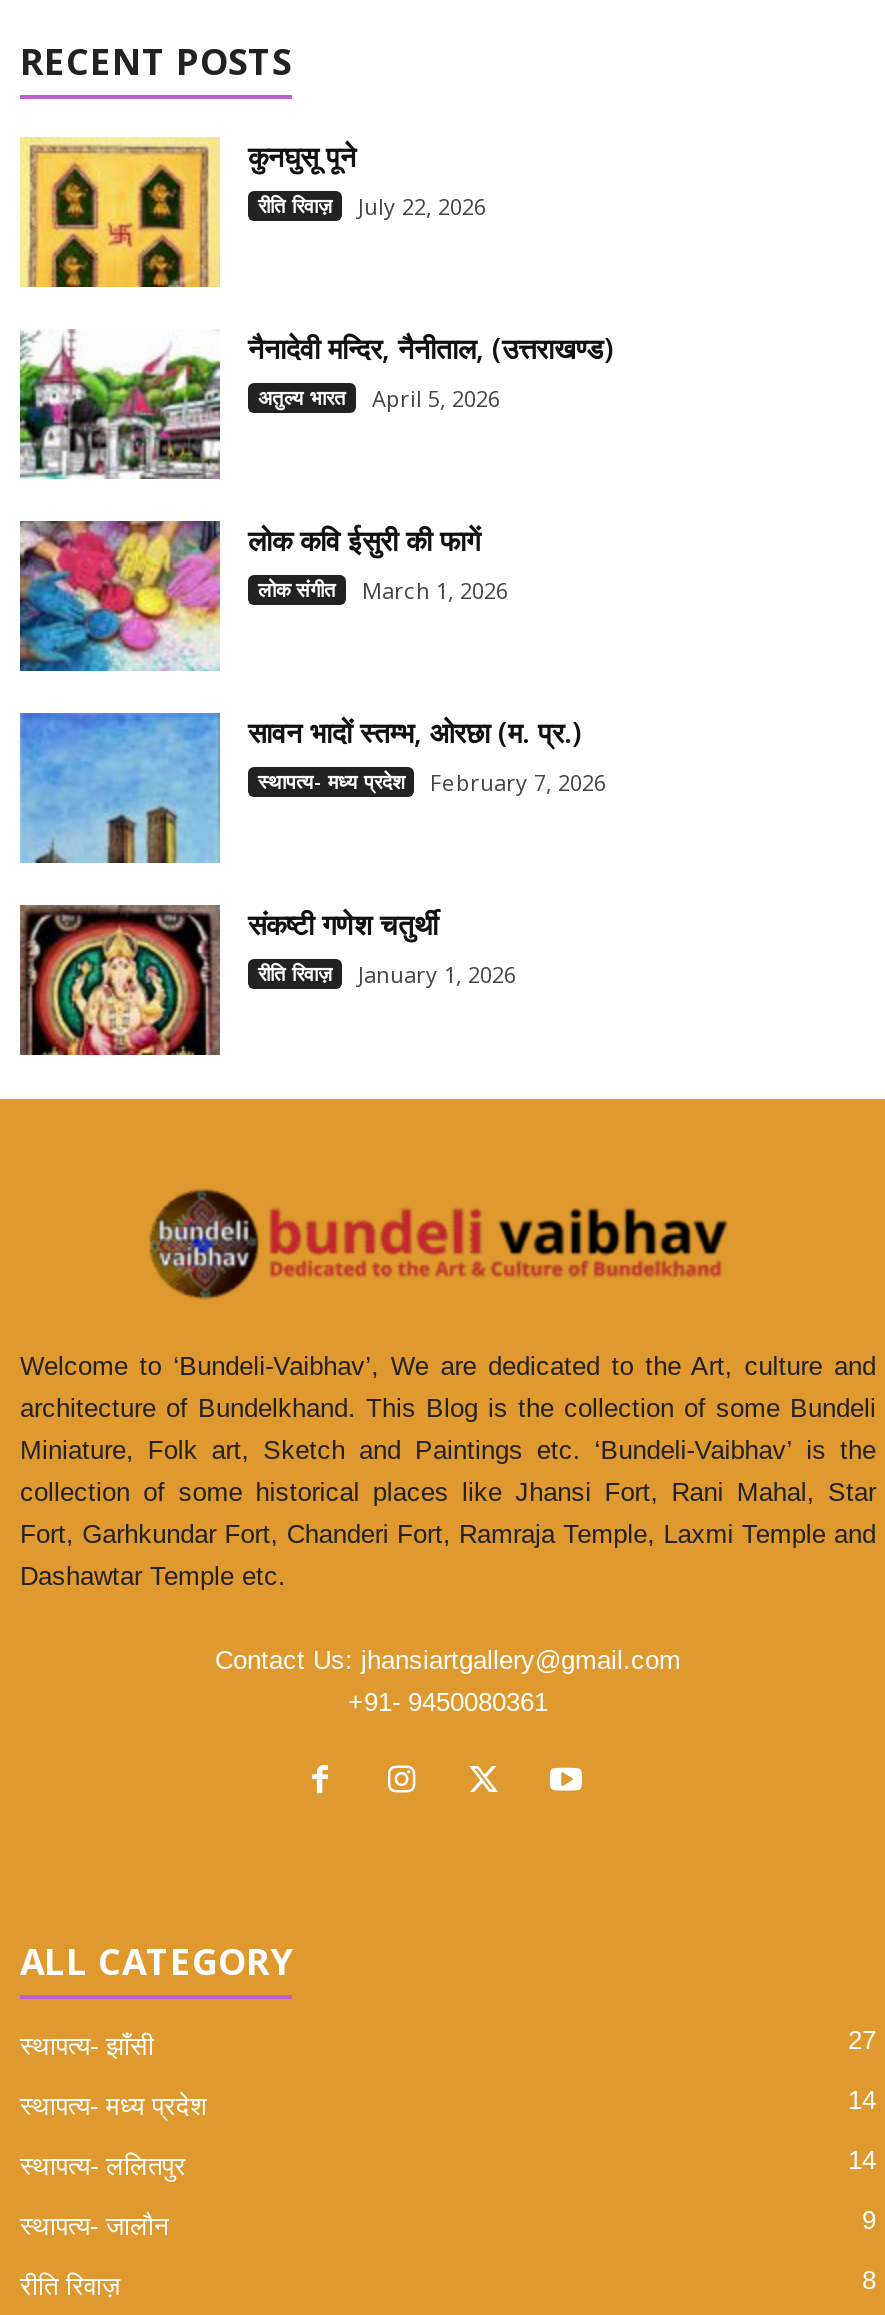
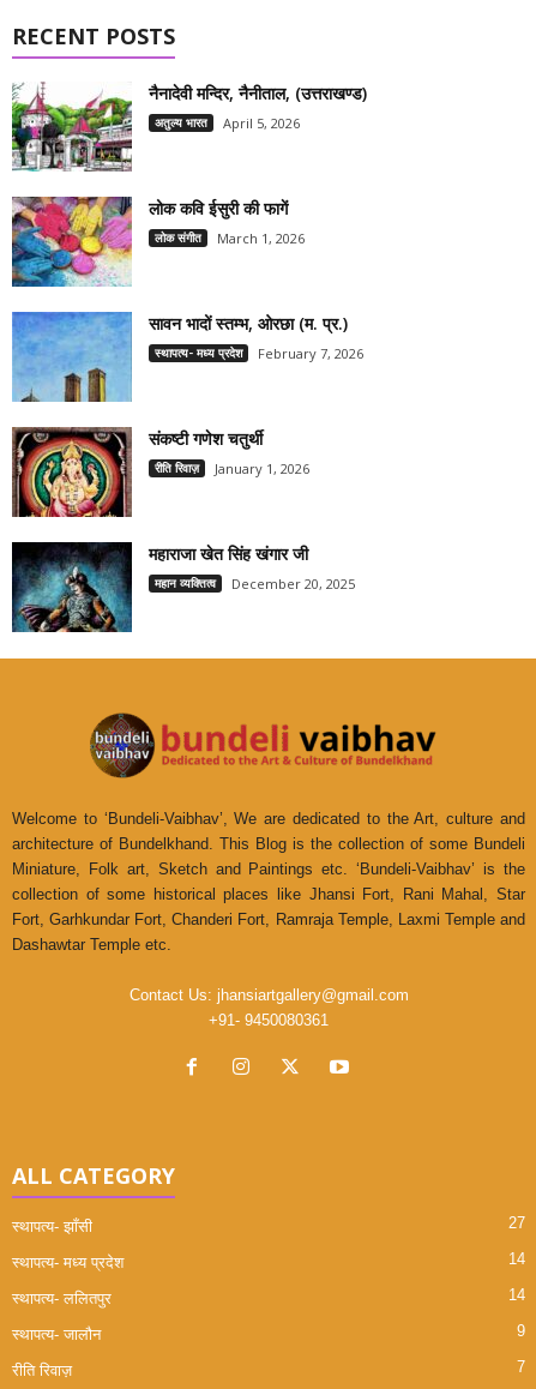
- [image]
- कुनघुसू पूने
- रीति रिवाज़
- July 22, 2026

moved up: [image] | नैनादेवी मन्दिर, नैनीताल, (उत्तराखण्ड) | अतुल्य भारत | ... | रीति रिवाज़ | January 1, 2026

+ [image]
+ महाराजा खेत सिंह खंगार जी
+ महान व्यक्तित्व
+ December 20, 2025

- 8
+ 7
